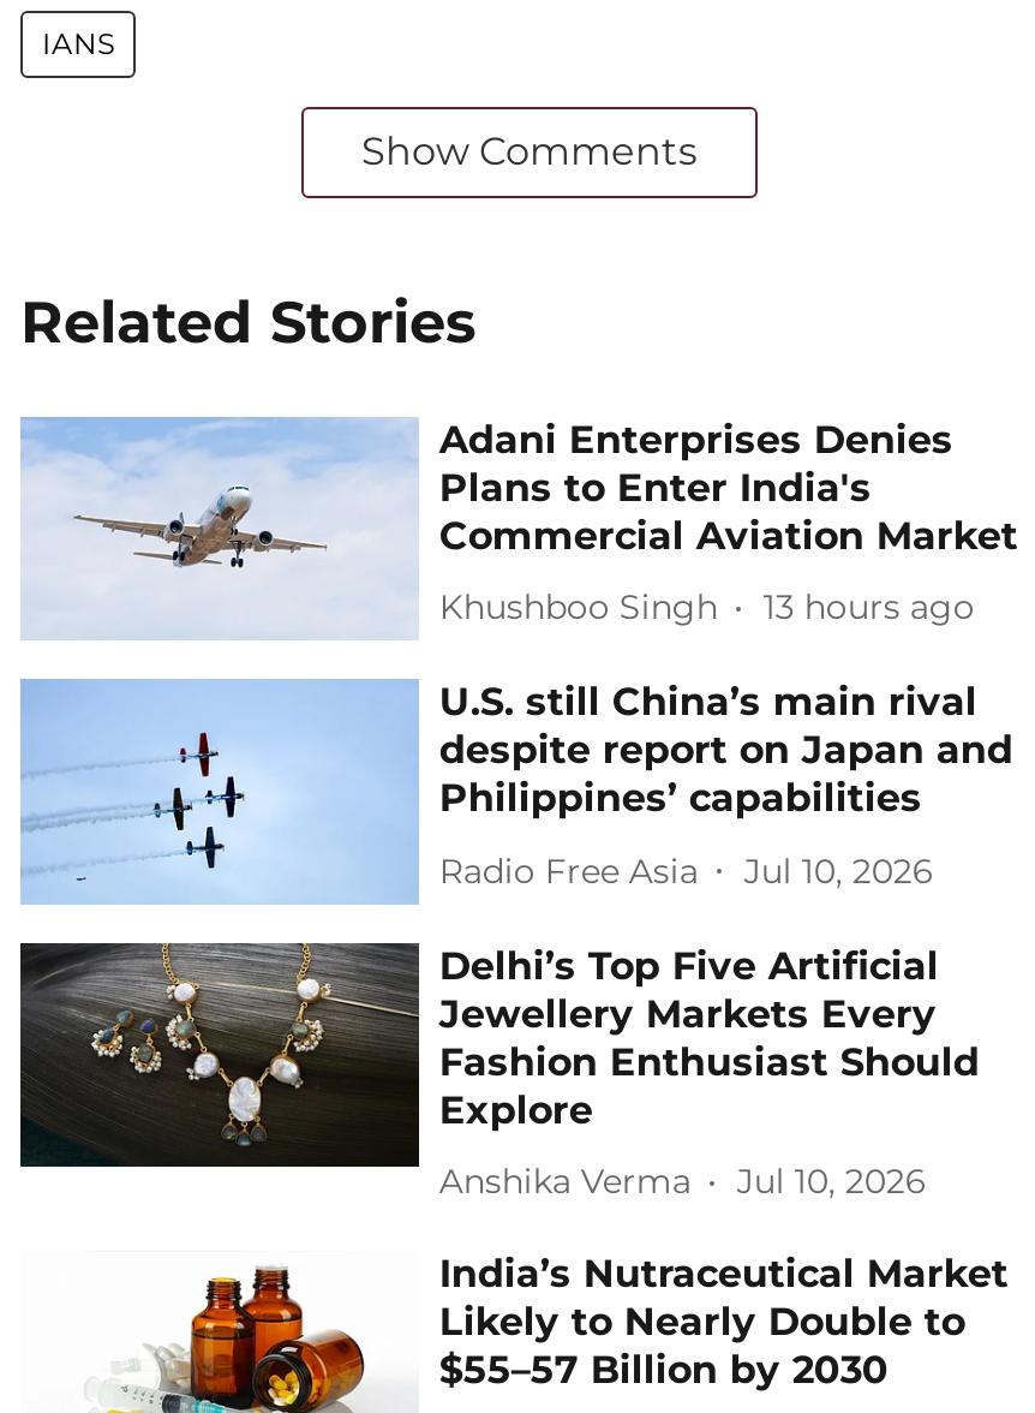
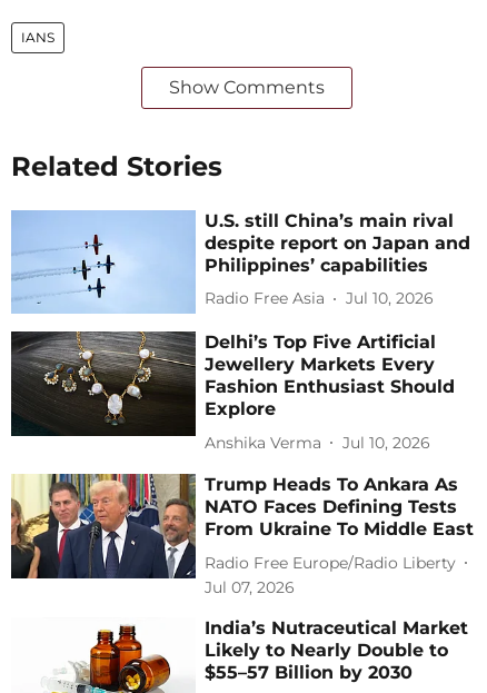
- [image]
- Adani Enterprises Denies
- Plans to Enter India's
- Commercial Aviation Market
- Khushboo Singh
- 13 hours ago

moved up: [image] | U.S. still China’s main rival | despite report on Japan and | ... | Anshika Verma | Jul 10, 2026

+ [image]
+ Trump Heads To Ankara As
+ NATO Faces Defining Tests
+ From Ukraine To Middle East
+ Radio Free Europe/Radio Liberty
+ Jul 07, 2026
